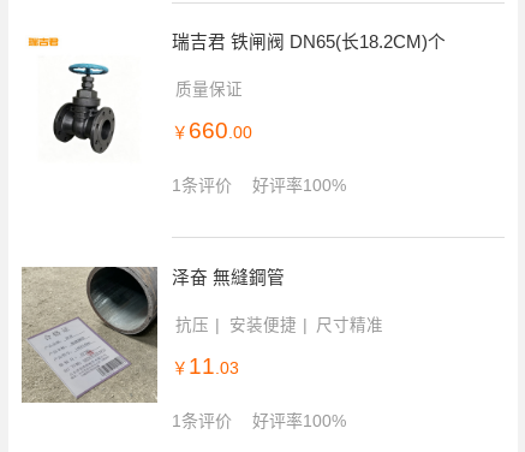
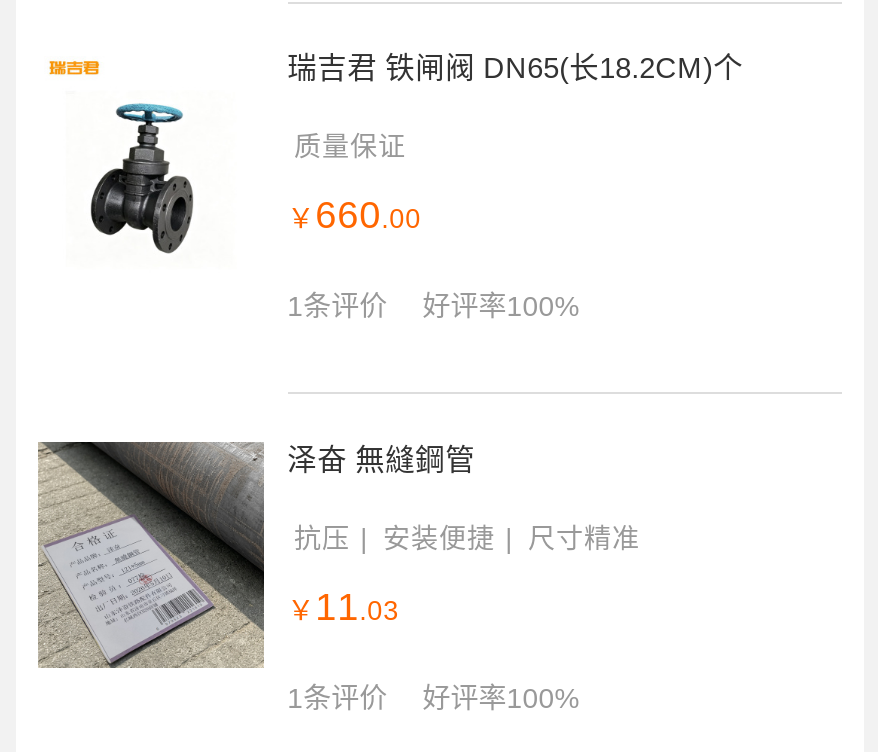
- [image]
+ [image]
